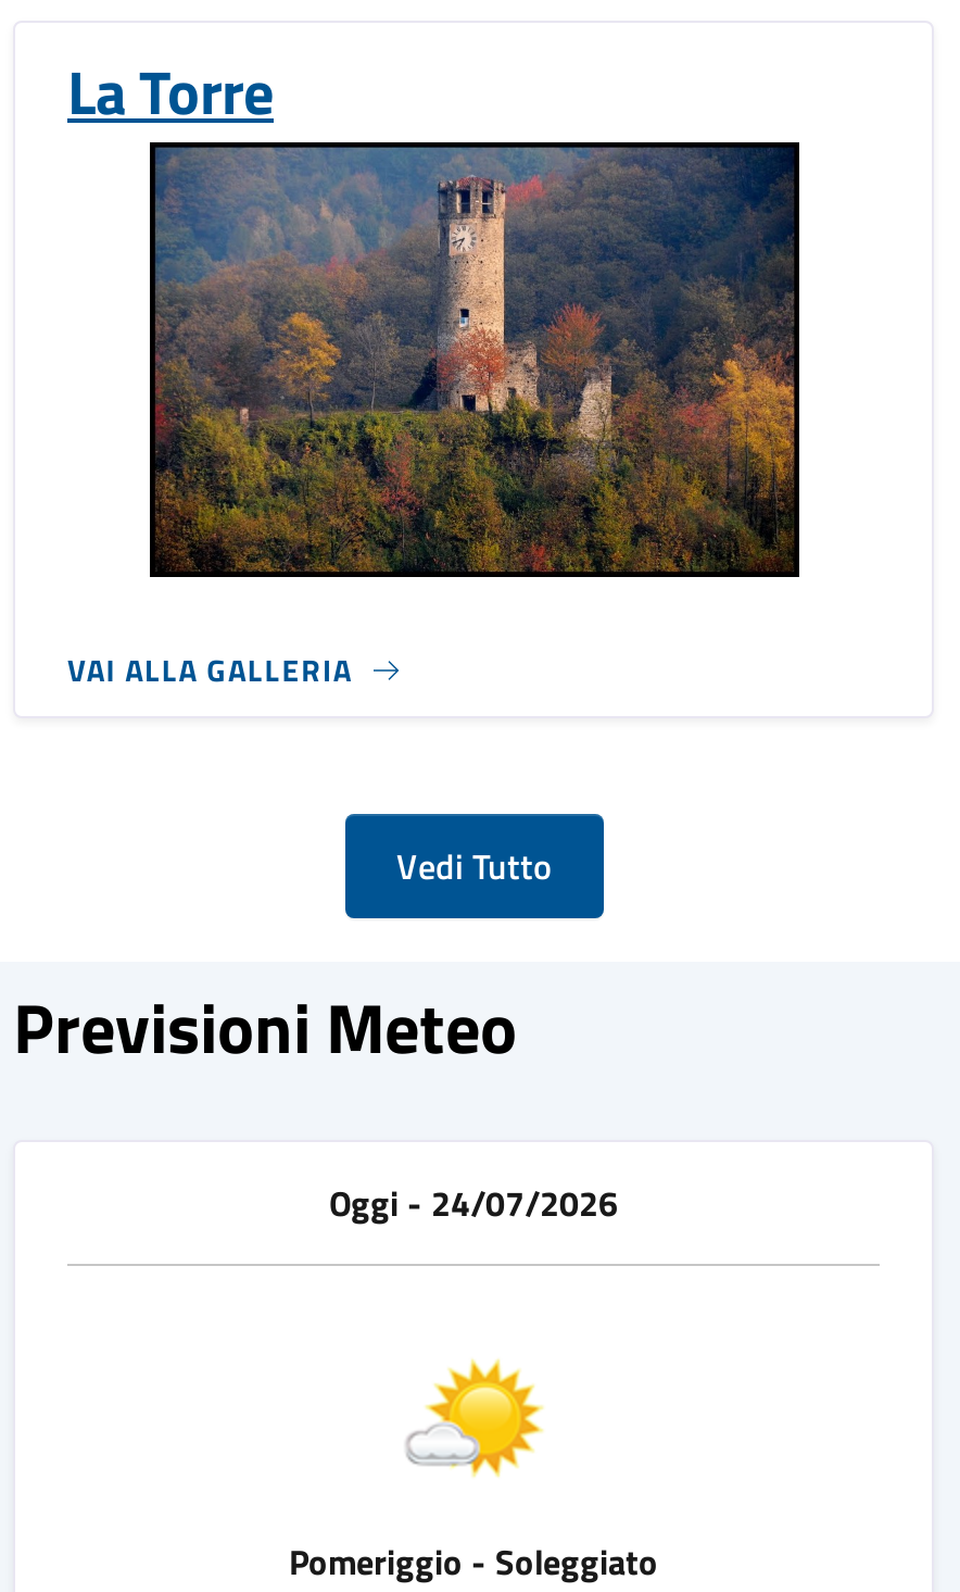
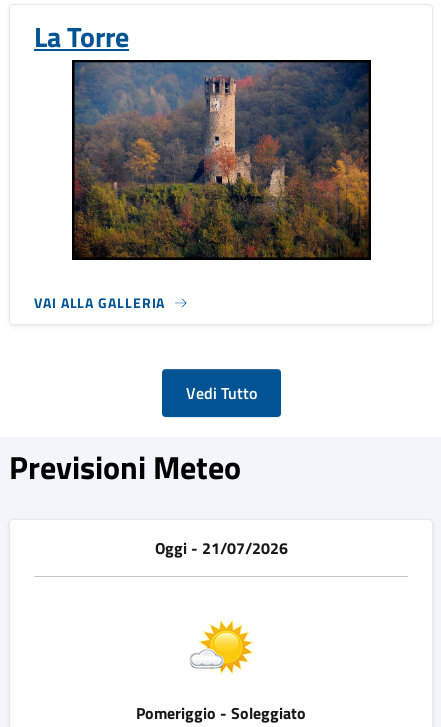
- Oggi - 24/07/2026
+ Oggi - 21/07/2026
